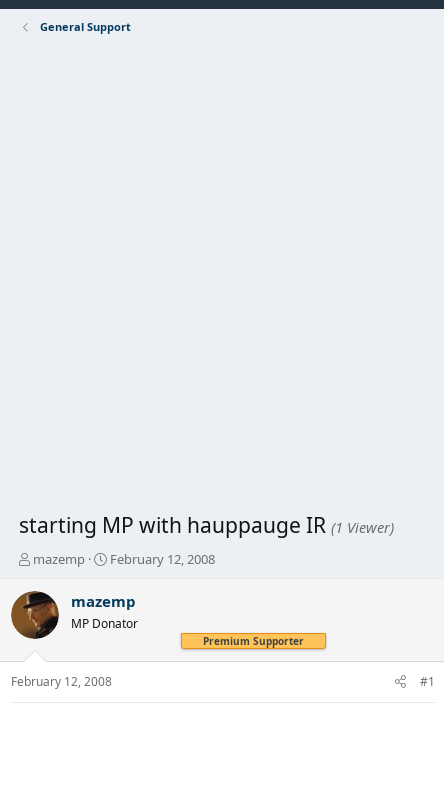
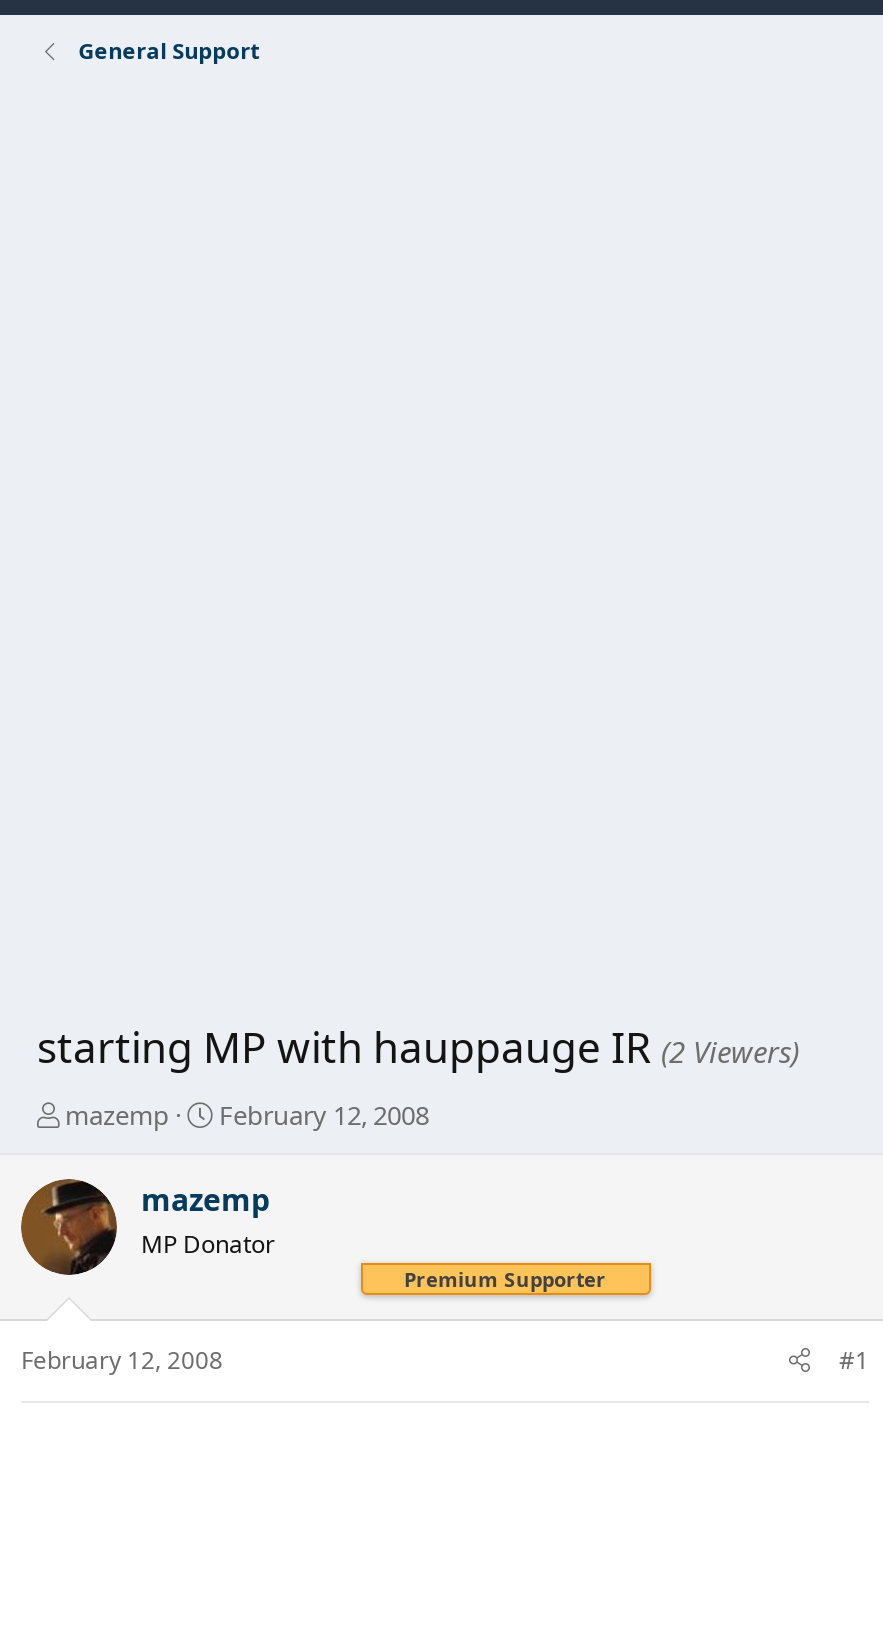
- starting MP with hauppauge IR (1 Viewer)
+ starting MP with hauppauge IR (2 Viewers)
